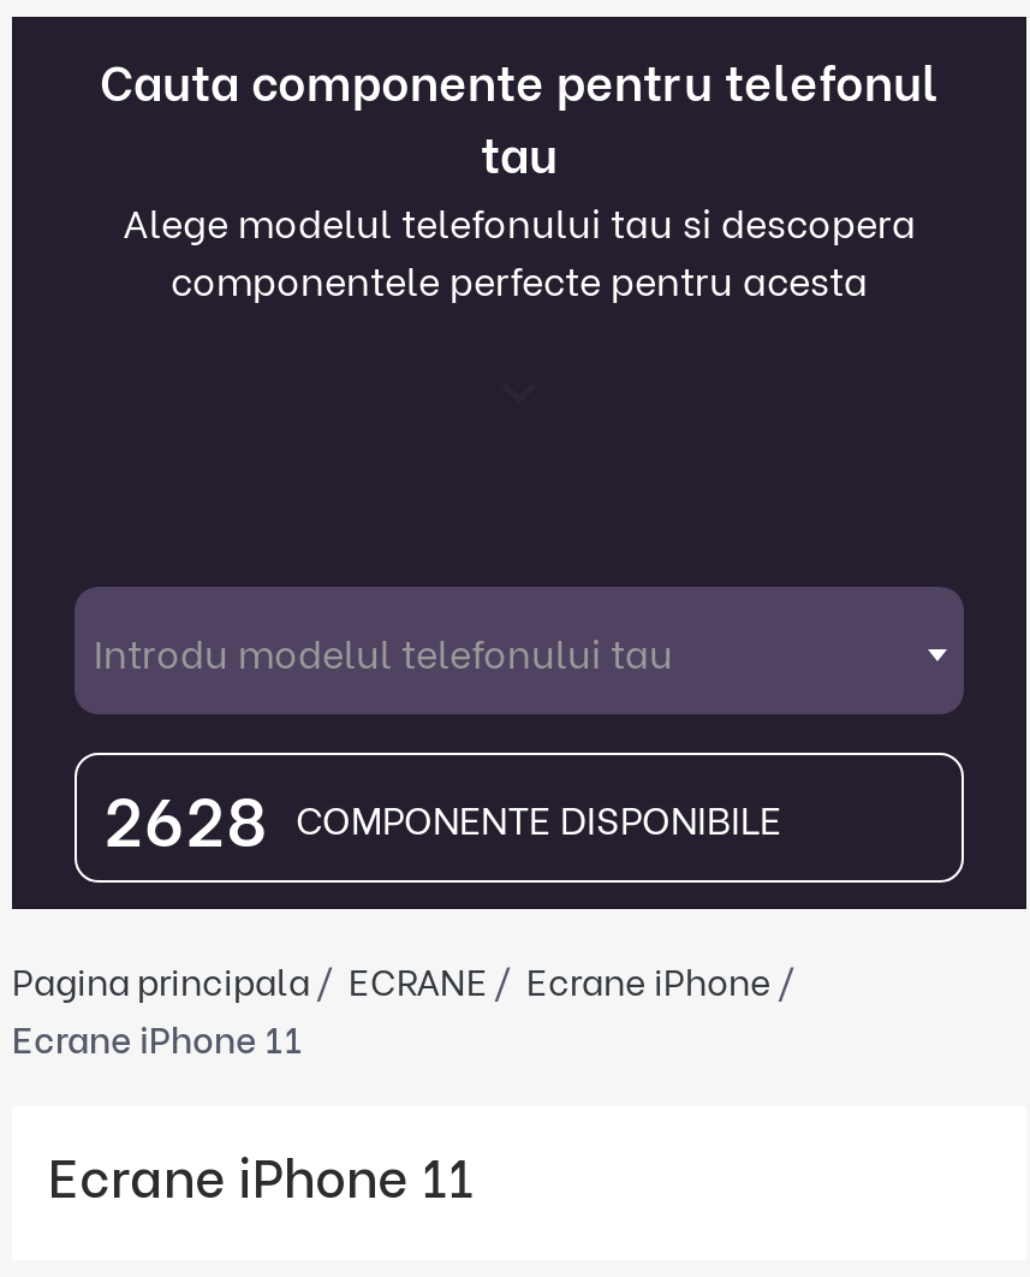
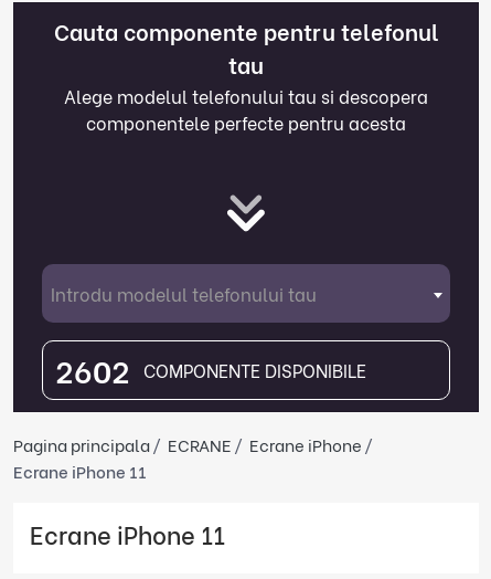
+ [image]

- 2628 COMPONENTE DISPONIBILE
+ 2602 COMPONENTE DISPONIBILE
